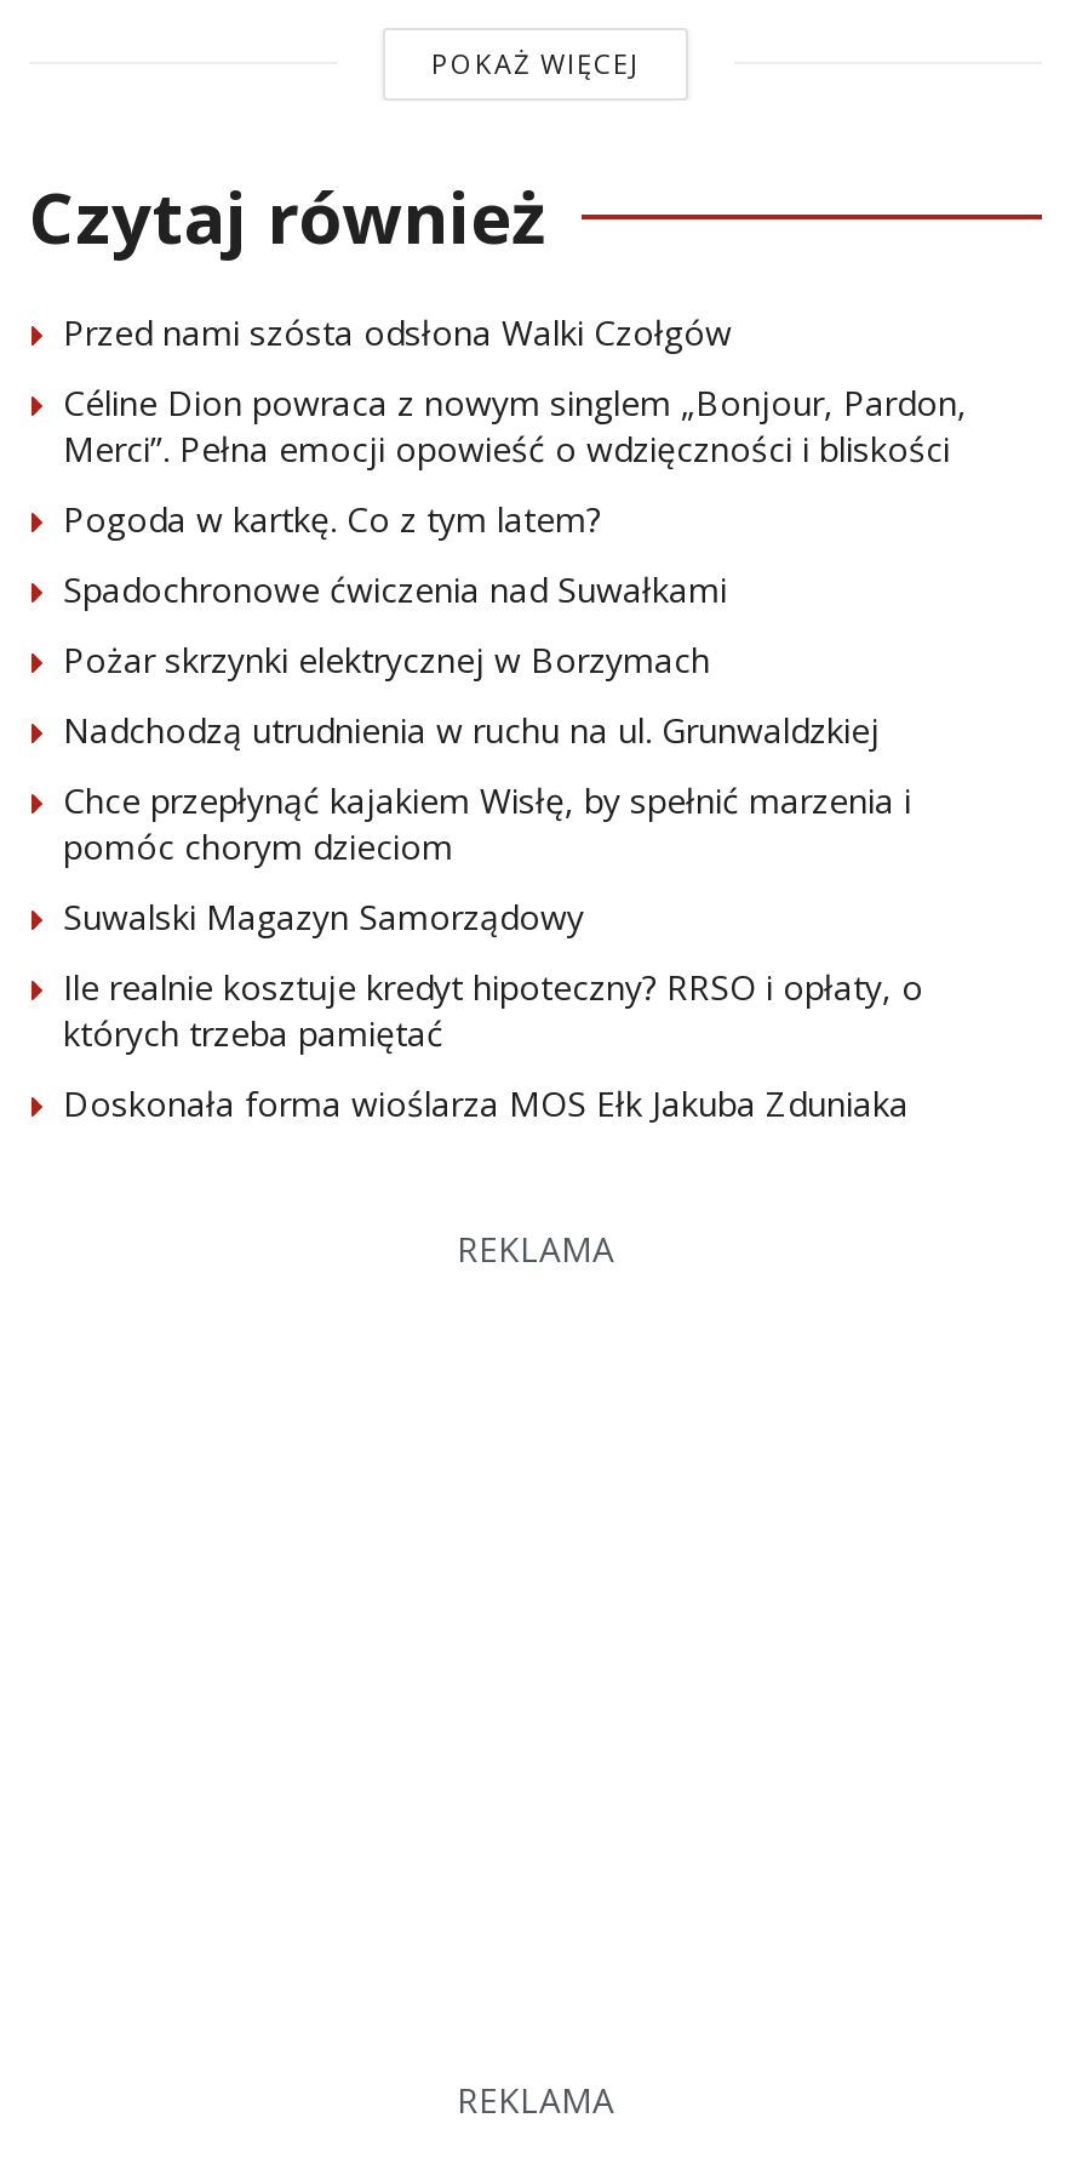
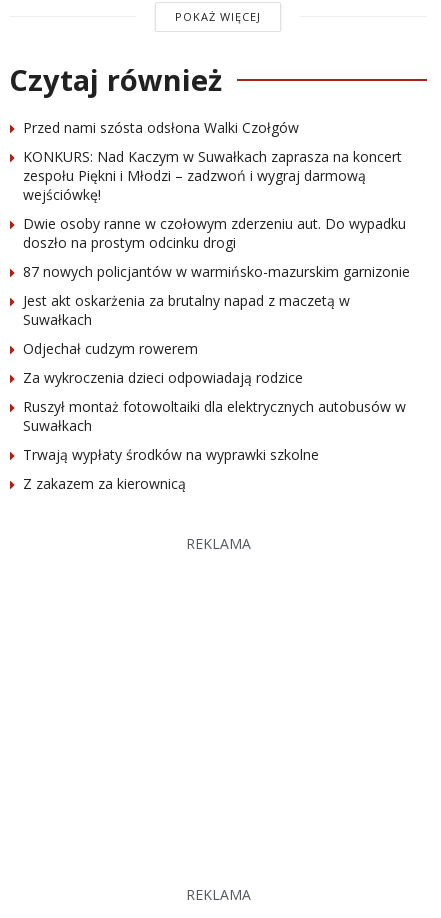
- Céline Dion powraca z nowym singlem „Bonjour, Pardon,
- Merci”. Pełna emocji opowieść o wdzięczności i bliskości
+ KONKURS: Nad Kaczym w Suwałkach zaprasza na koncert
+ zespołu Piękni i Młodzi – zadzwoń i wygraj darmową
+ wejściówkę!

- Pogoda w kartkę. Co z tym latem?
+ Dwie osoby ranne w czołowym zderzeniu aut. Do wypadku
+ doszło na prostym odcinku drogi

- Spadochronowe ćwiczenia nad Suwałkami
+ 87 nowych policjantów w warmińsko-mazurskim garnizonie

- Pożar skrzynki elektrycznej w Borzymach
+ Jest akt oskarżenia za brutalny napad z maczetą w
+ Suwałkach

- Nadchodzą utrudnienia w ruchu na ul. Grunwaldzkiej
+ Odjechał cudzym rowerem

- Chce przepłynąć kajakiem Wisłę, by spełnić marzenia i
- pomóc chorym dzieciom
+ Za wykroczenia dzieci odpowiadają rodzice

- Suwalski Magazyn Samorządowy
+ Ruszył montaż fotowoltaiki dla elektrycznych autobusów w
+ Suwałkach

- Ile realnie kosztuje kredyt hipoteczny? RRSO i opłaty, o
- których trzeba pamiętać
+ Trwają wypłaty środków na wyprawki szkolne

- Doskonała forma wioślarza MOS Ełk Jakuba Zduniaka
+ Z zakazem za kierownicą
